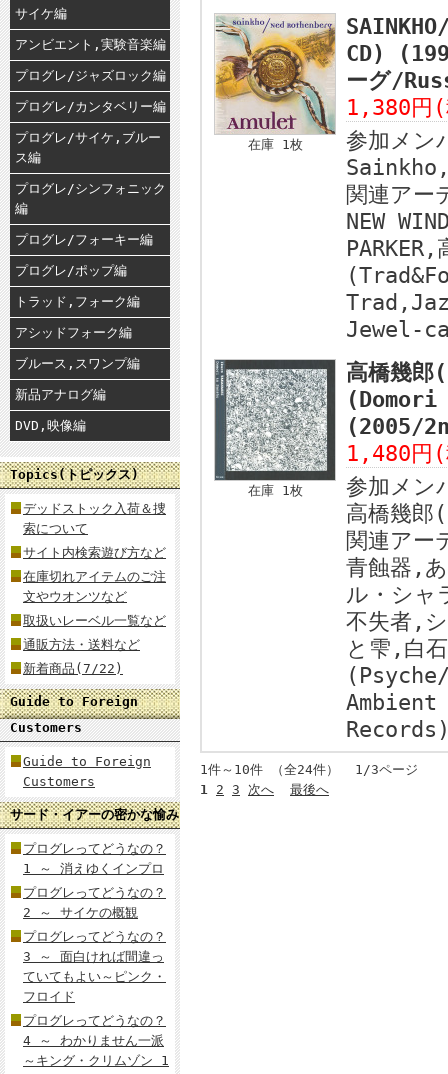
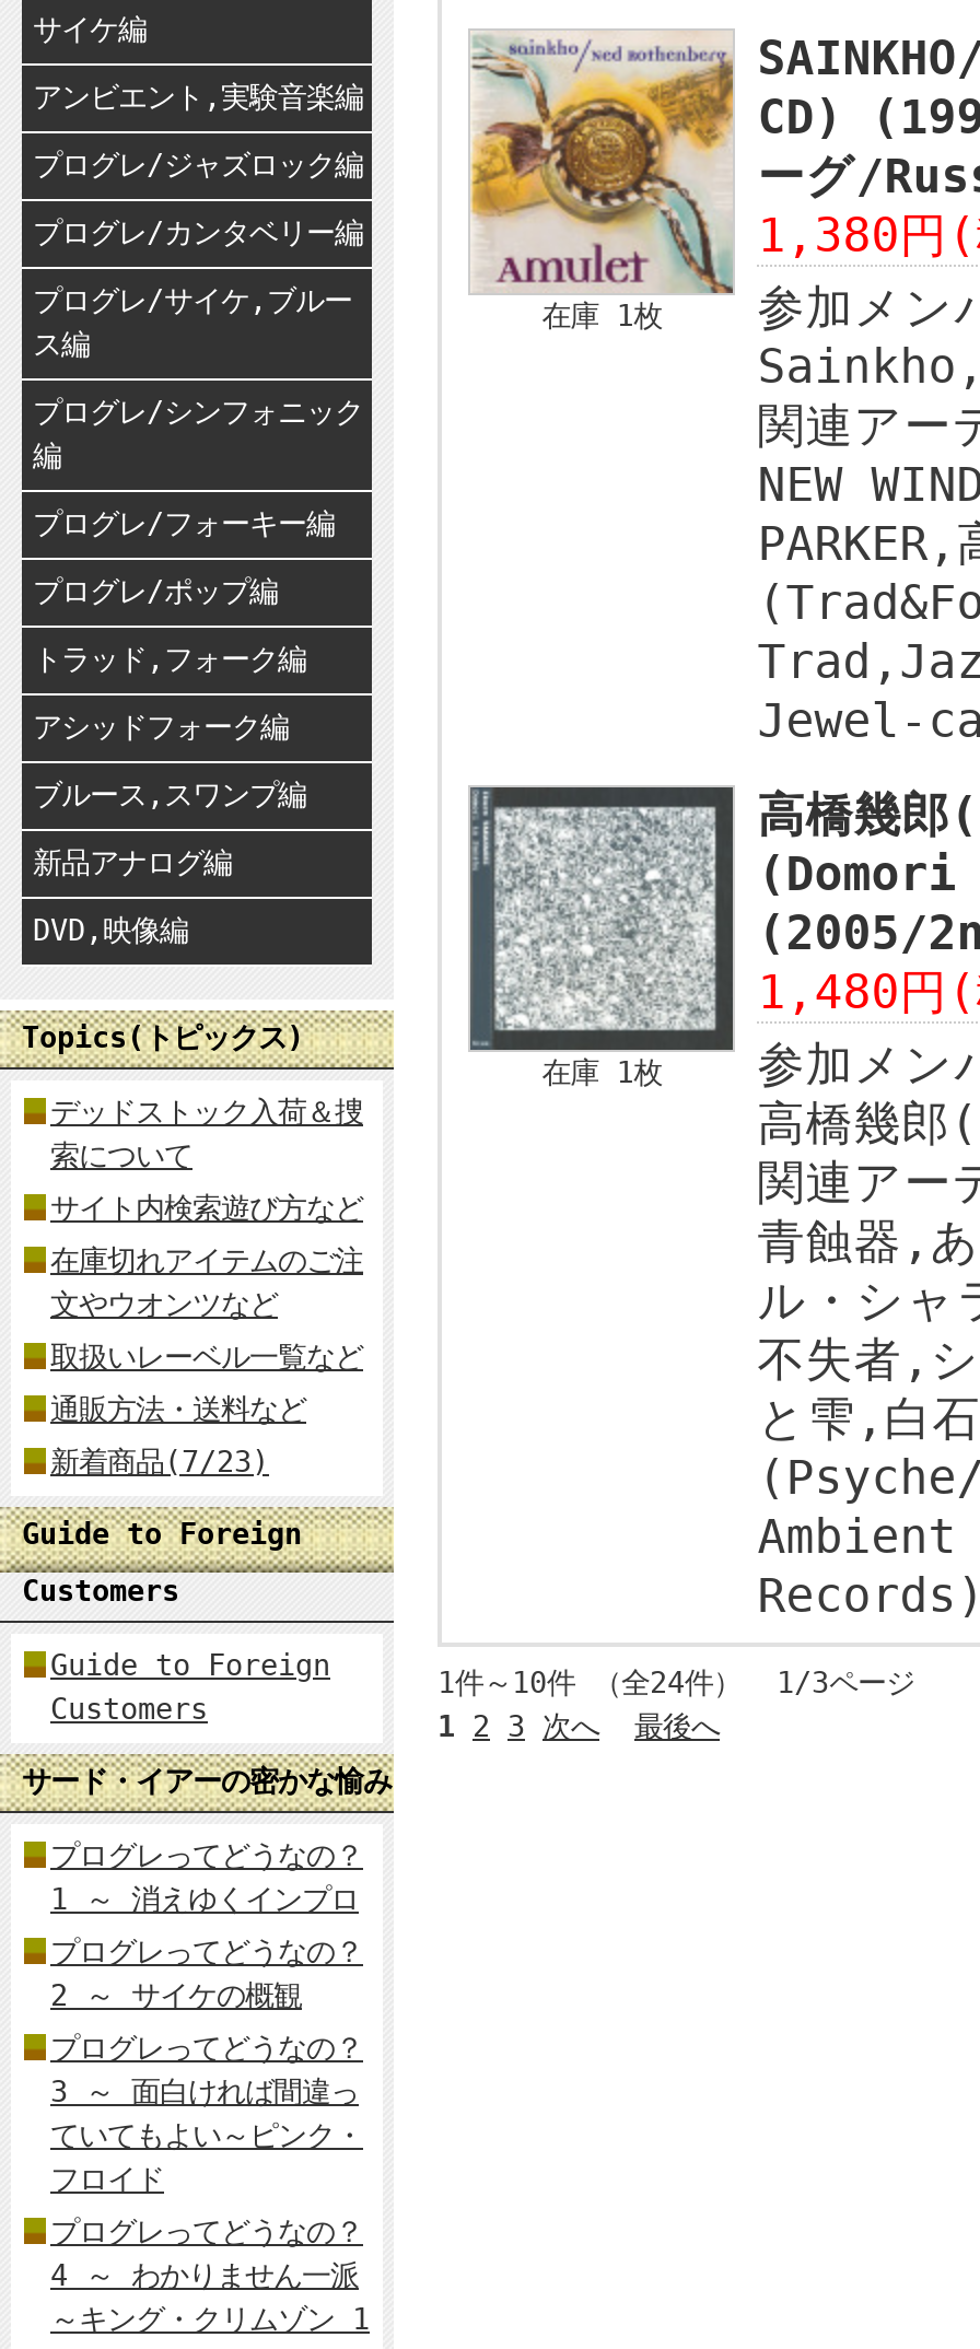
- 新着商品(7/22)
+ 新着商品(7/23)
